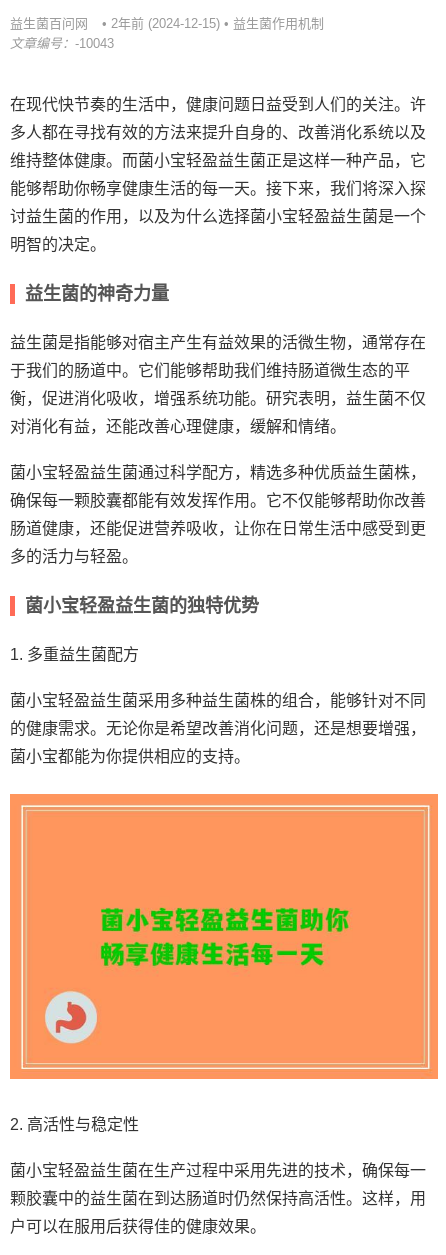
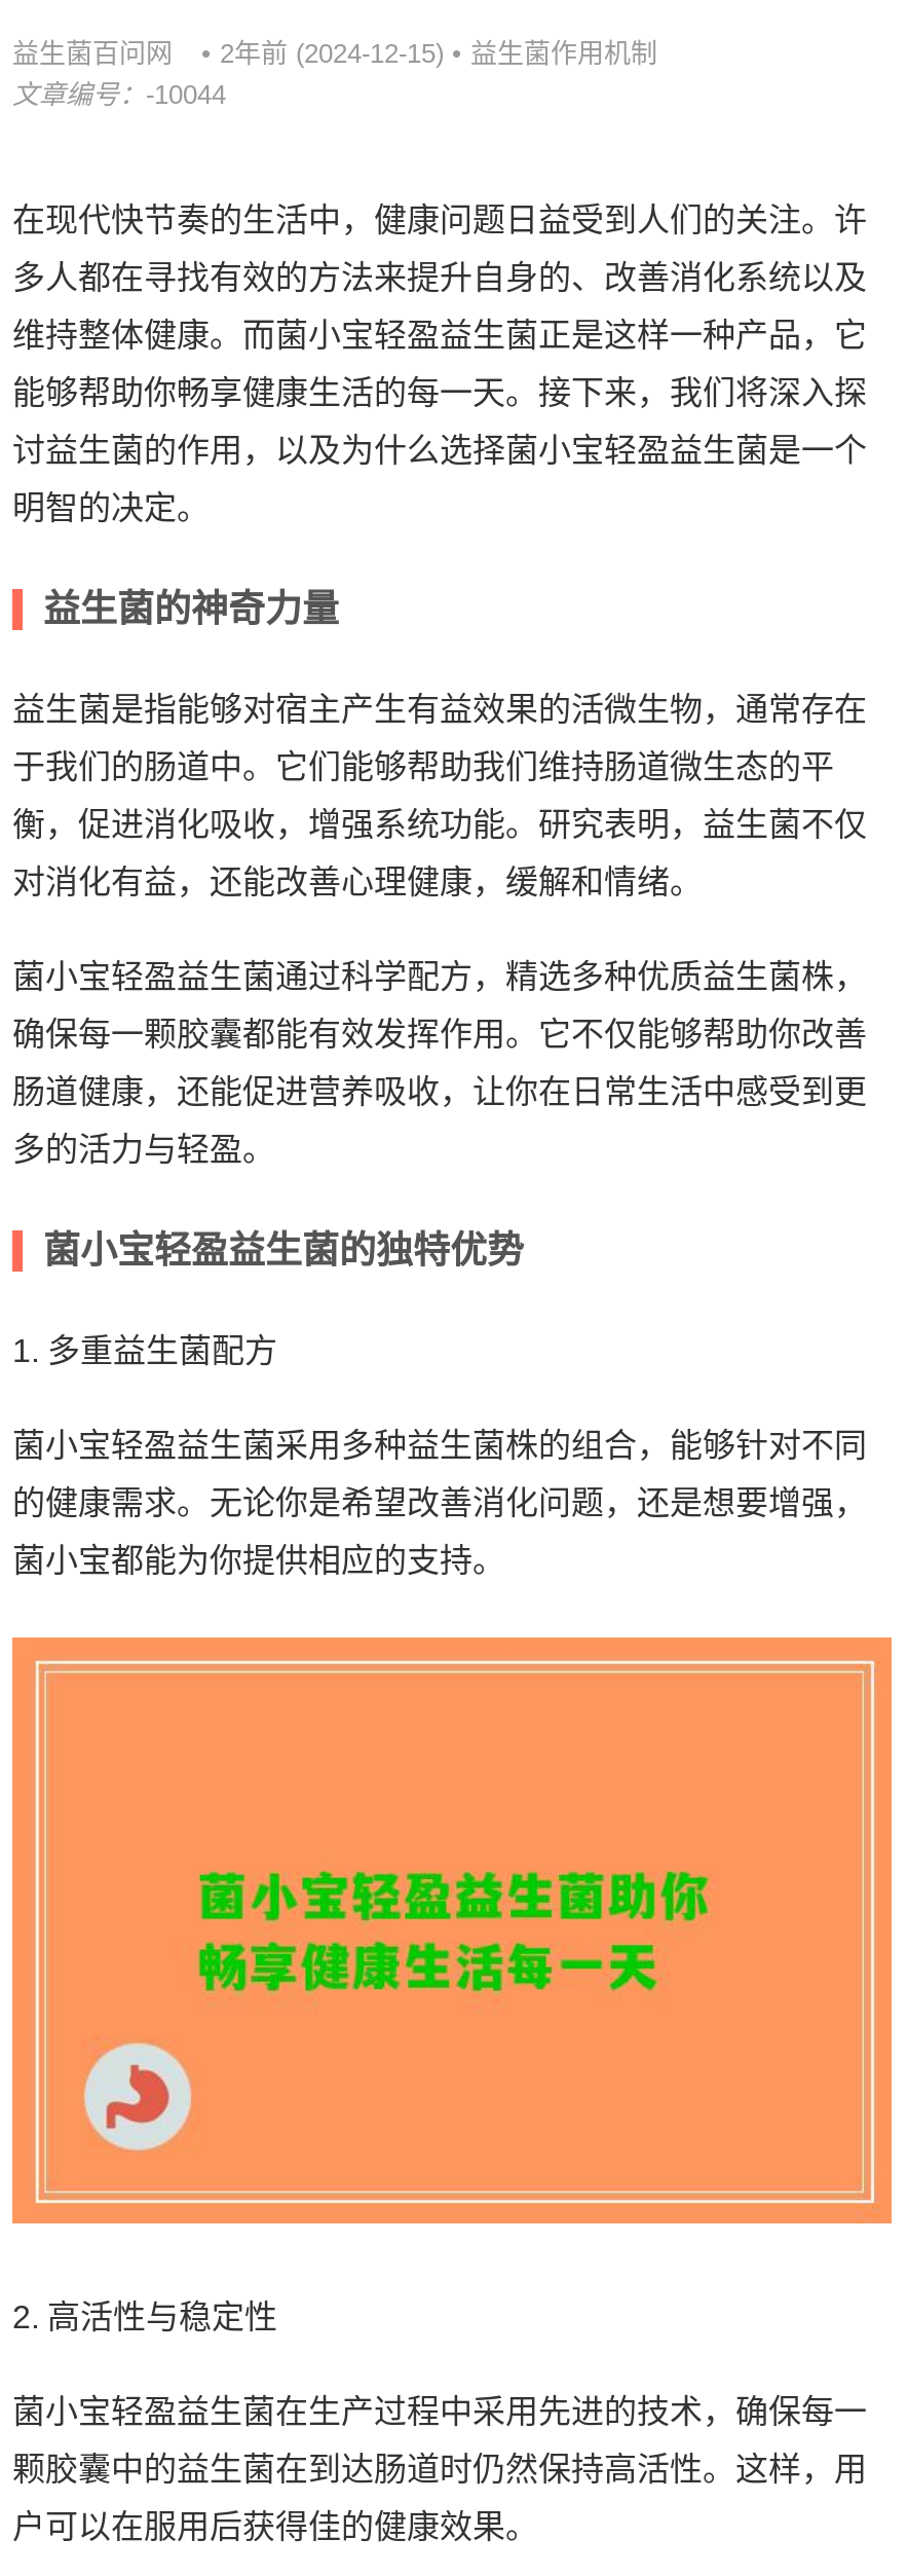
- 文章编号：-10043
+ 文章编号：-10044
